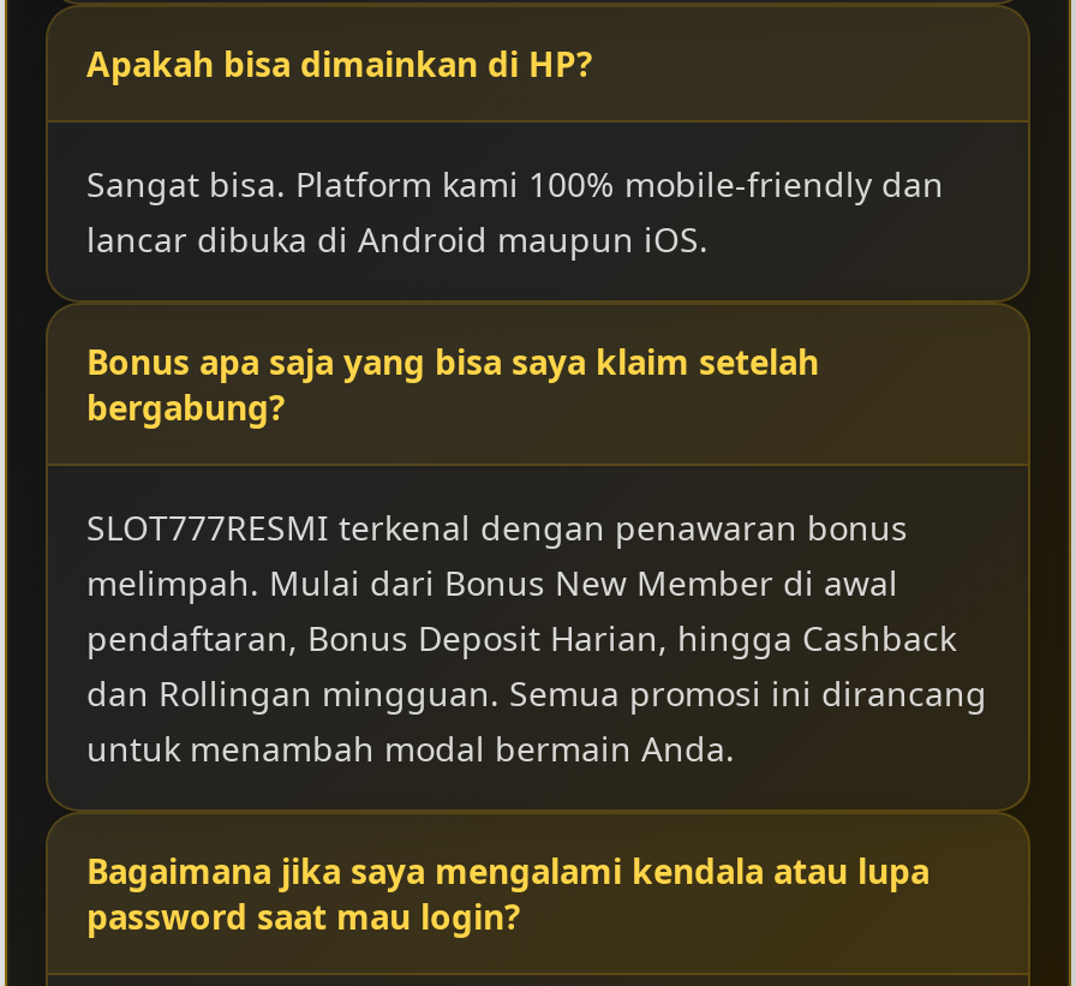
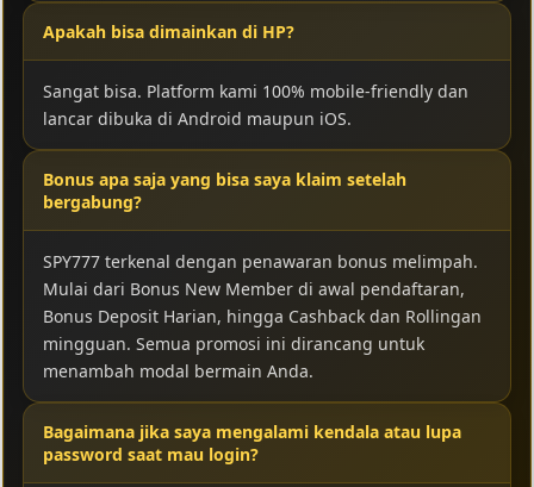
- SLOT777RESMI terkenal dengan penawaran bonus
- melimpah. Mulai dari Bonus New Member di awal
- pendaftaran, Bonus Deposit Harian, hingga Cashback
- dan Rollingan mingguan. Semua promosi ini dirancang
- untuk menambah modal bermain Anda.
+ SPY777 terkenal dengan penawaran bonus melimpah.
+ Mulai dari Bonus New Member di awal pendaftaran,
+ Bonus Deposit Harian, hingga Cashback dan Rollingan
+ mingguan. Semua promosi ini dirancang untuk
+ menambah modal bermain Anda.
